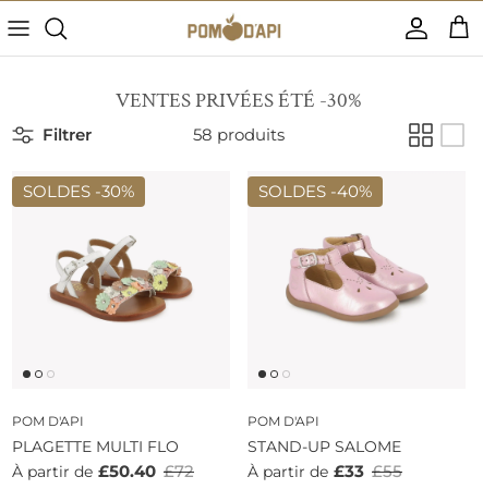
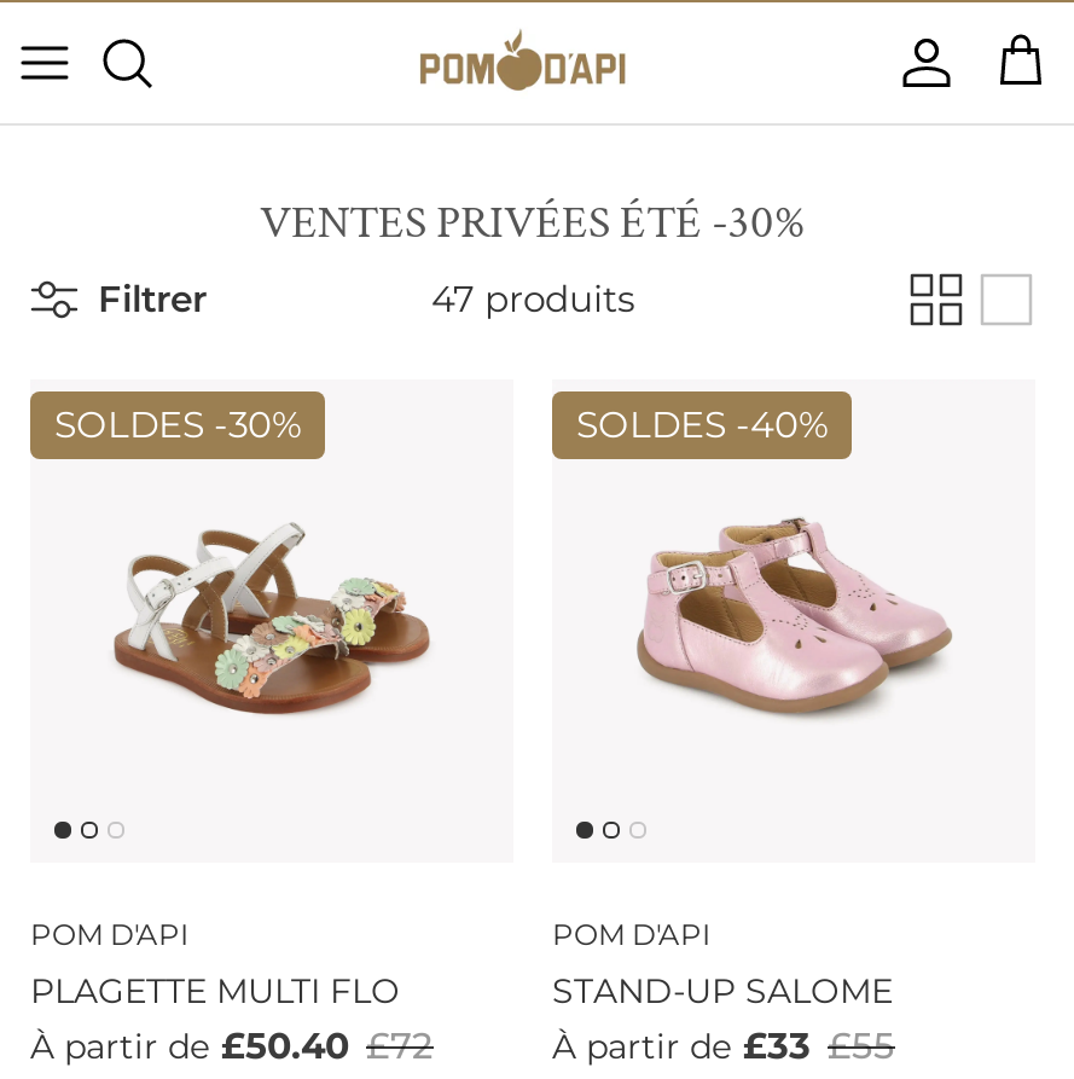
- 58 produits
+ 47 produits
